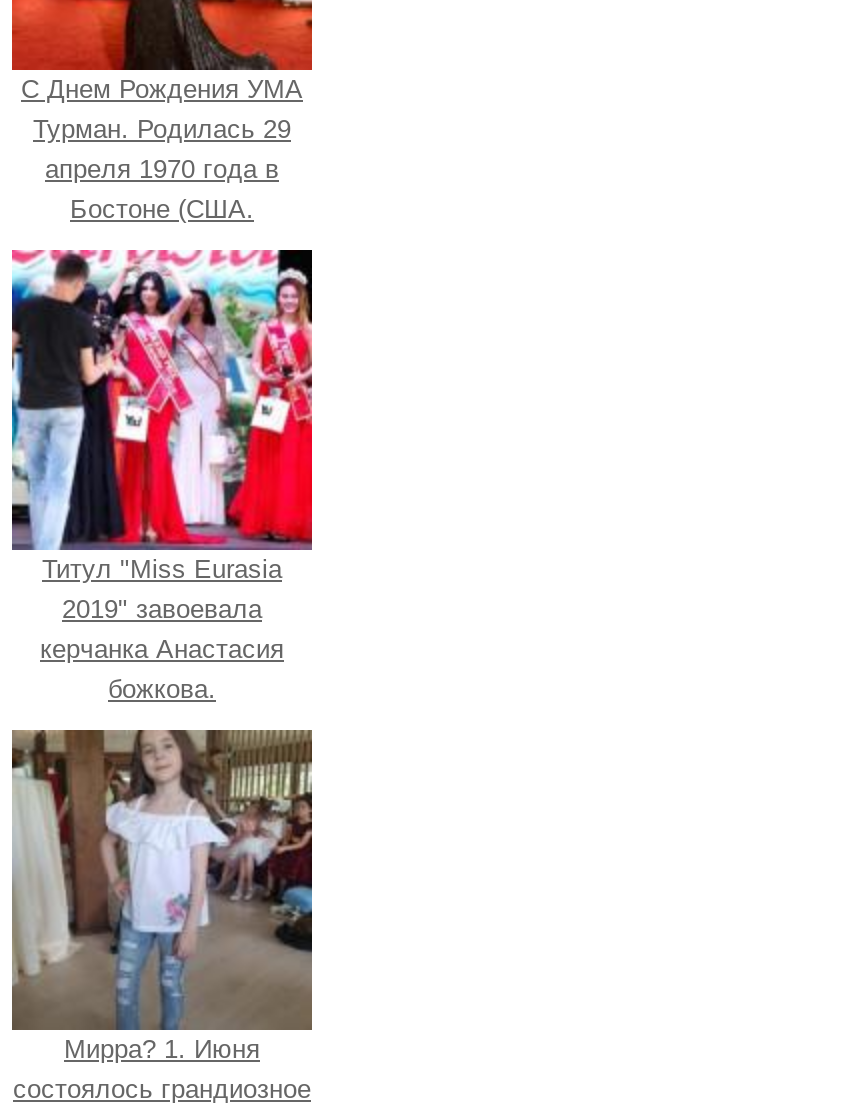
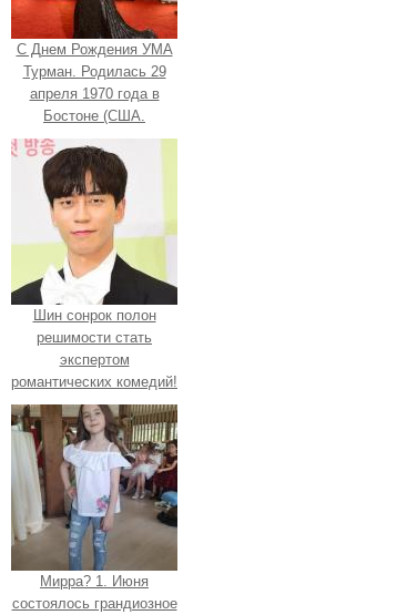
- [image]
- Титул "Miss Eurasia
- 2019" завоевала
- керчанка Анастасия
- божкова.
+ [image]
+ Шин сонрок полон
+ решимости стать
+ экспертом
+ романтических комедий!
